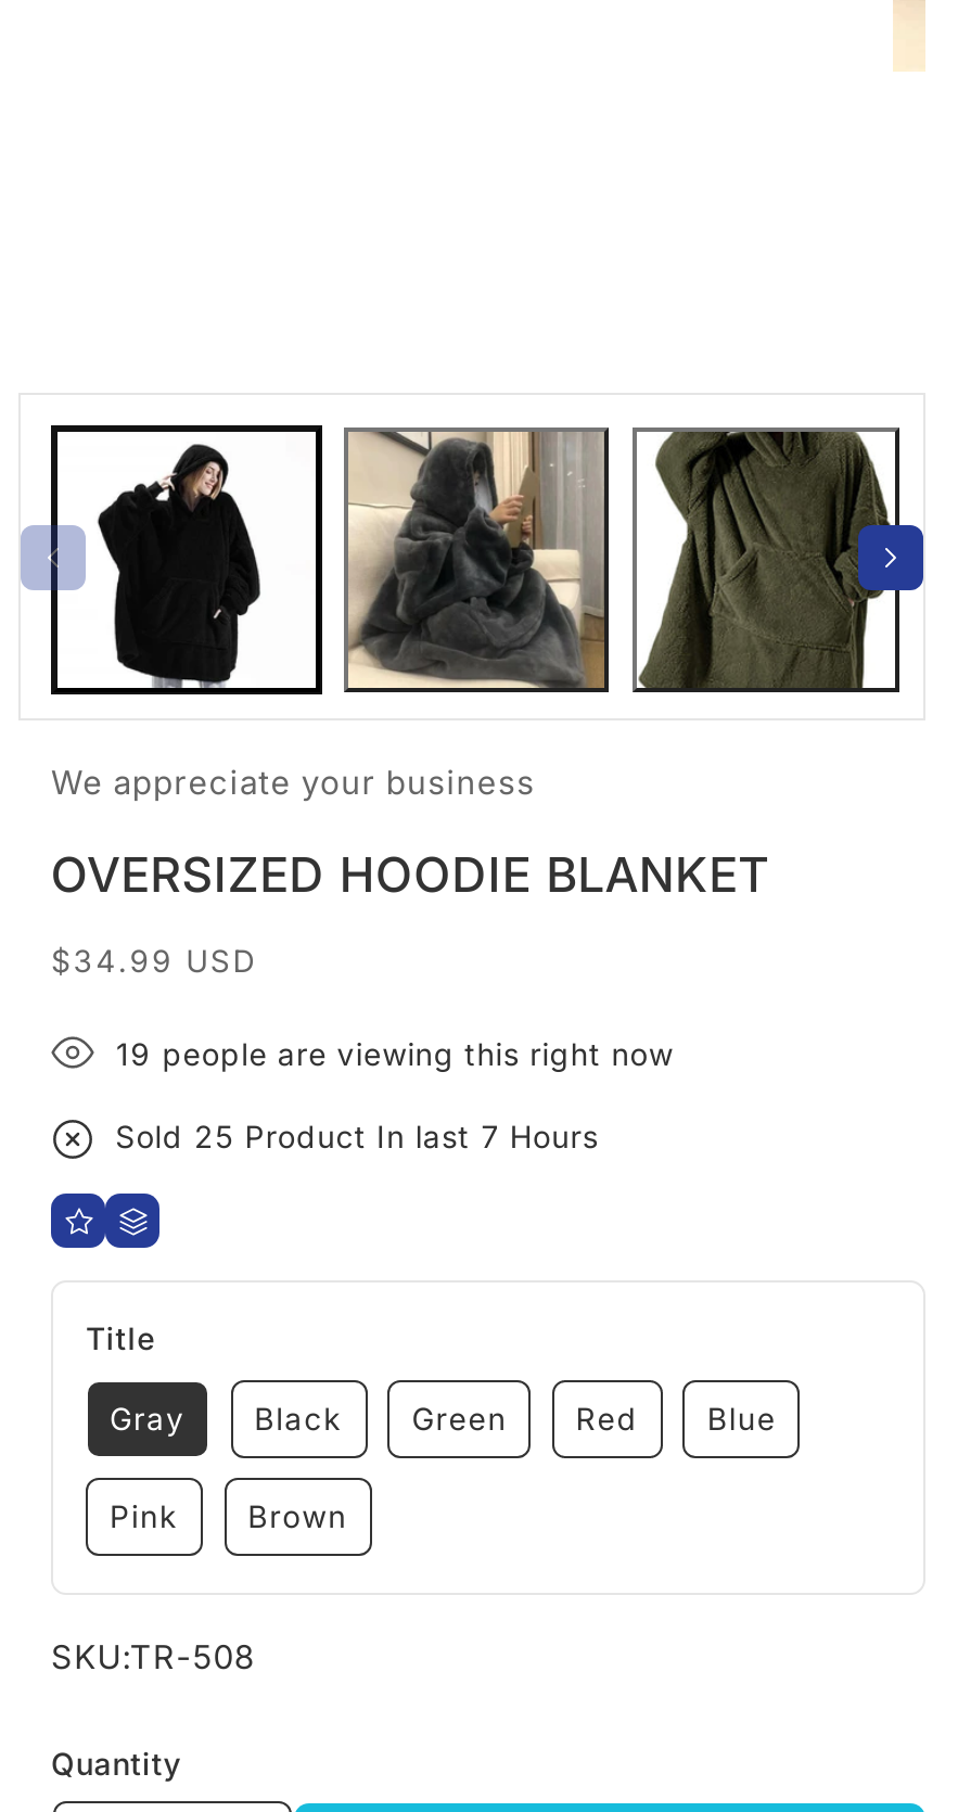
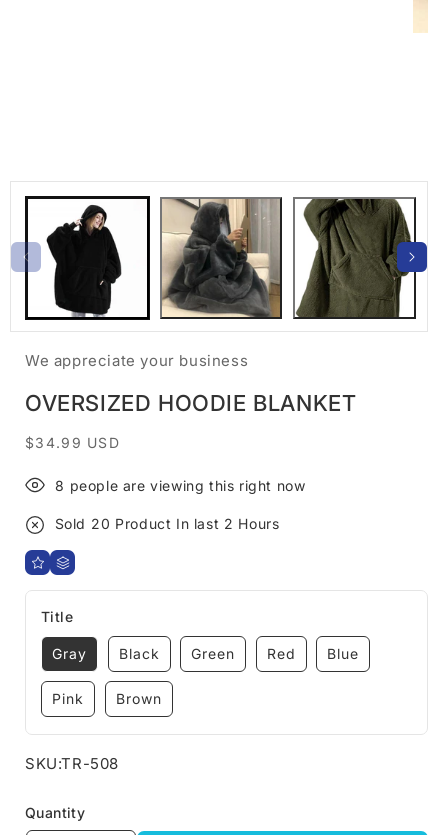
- 19 people are viewing this right now
+ 8 people are viewing this right now

- Sold 25 Product In last 7 Hours
+ Sold 20 Product In last 2 Hours
